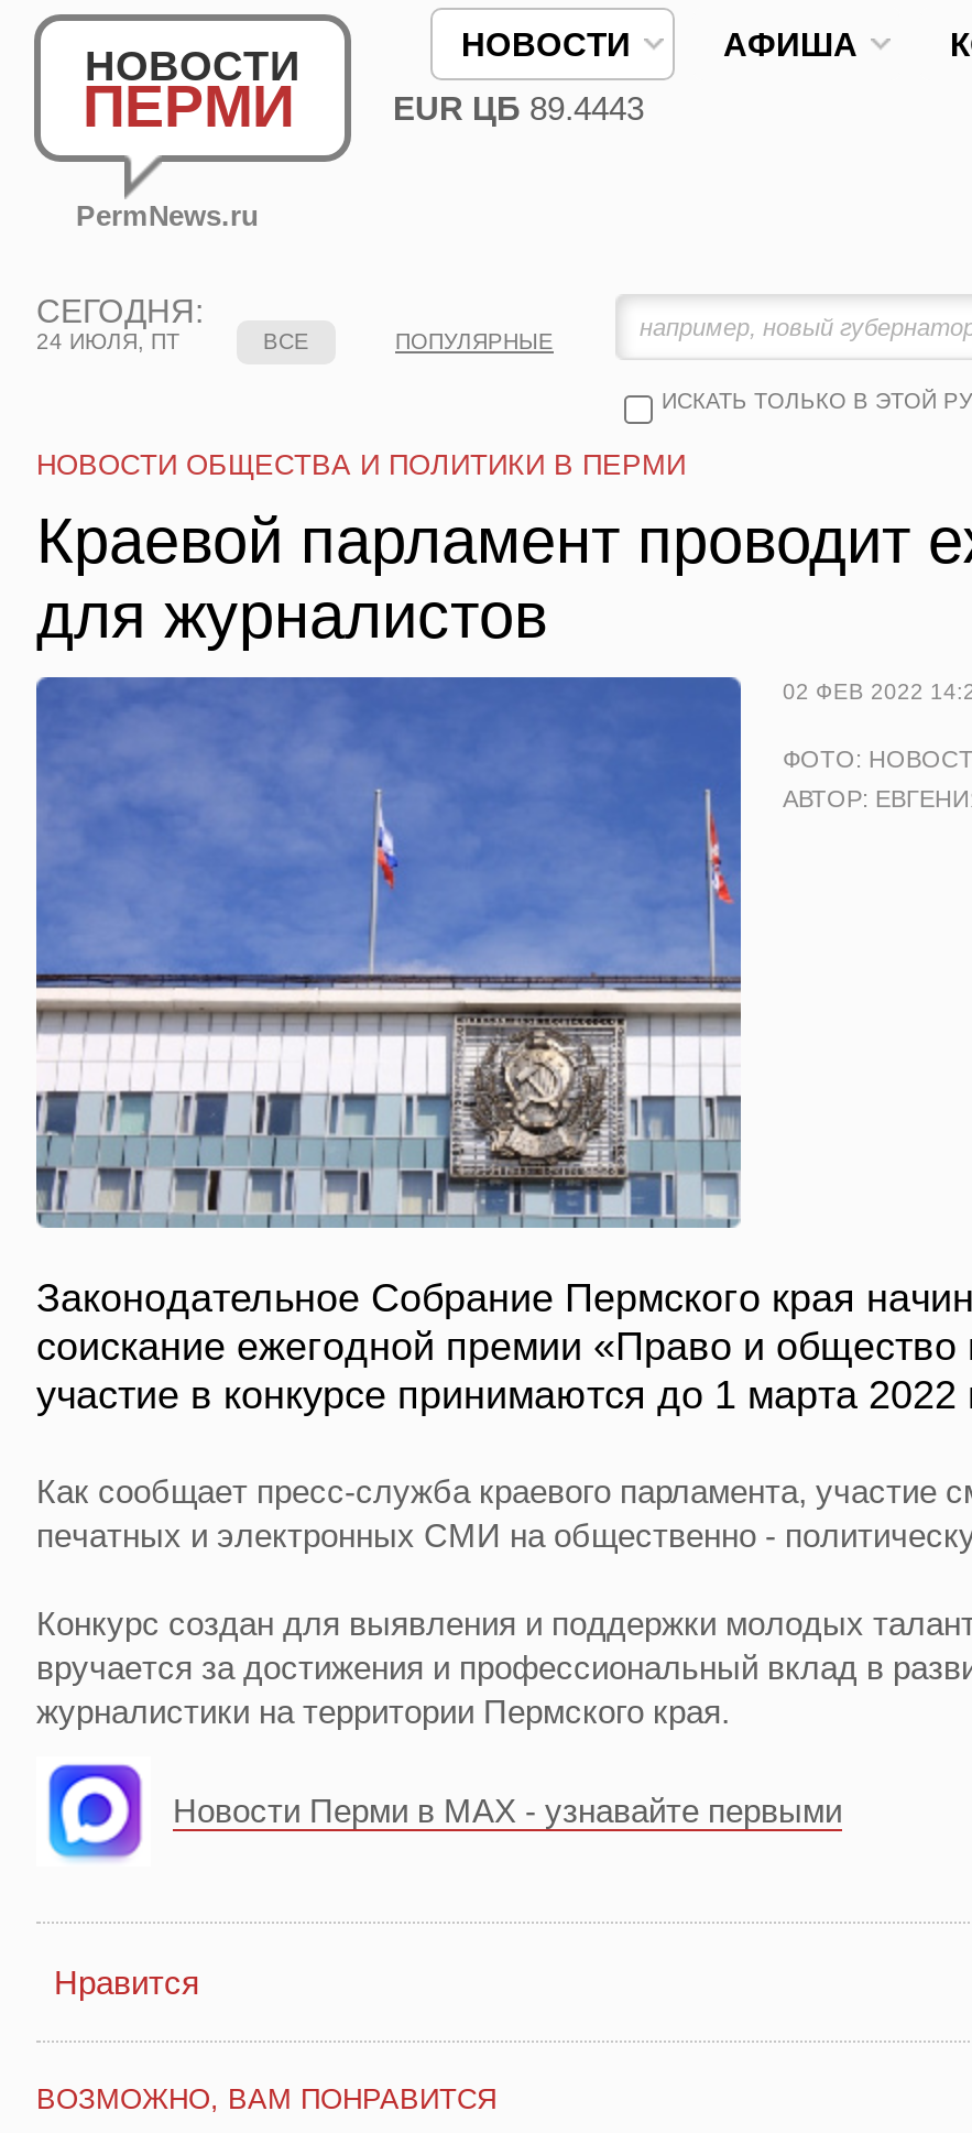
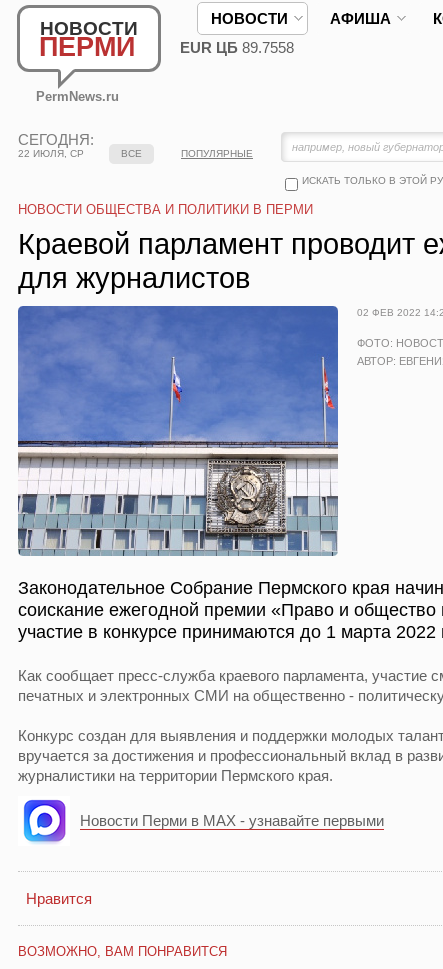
- EUR ЦБ 89.4443
+ EUR ЦБ 89.7558

- 24 ИЮЛЯ, ПТ
+ 22 ИЮЛЯ, СР
